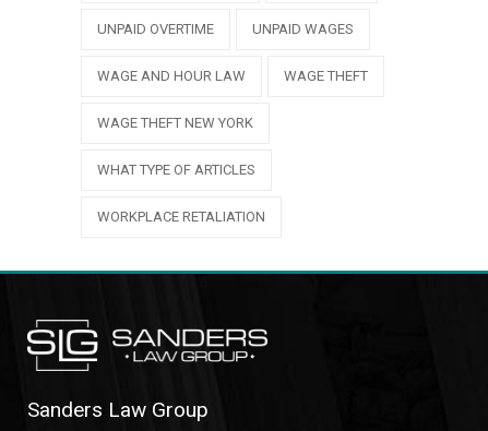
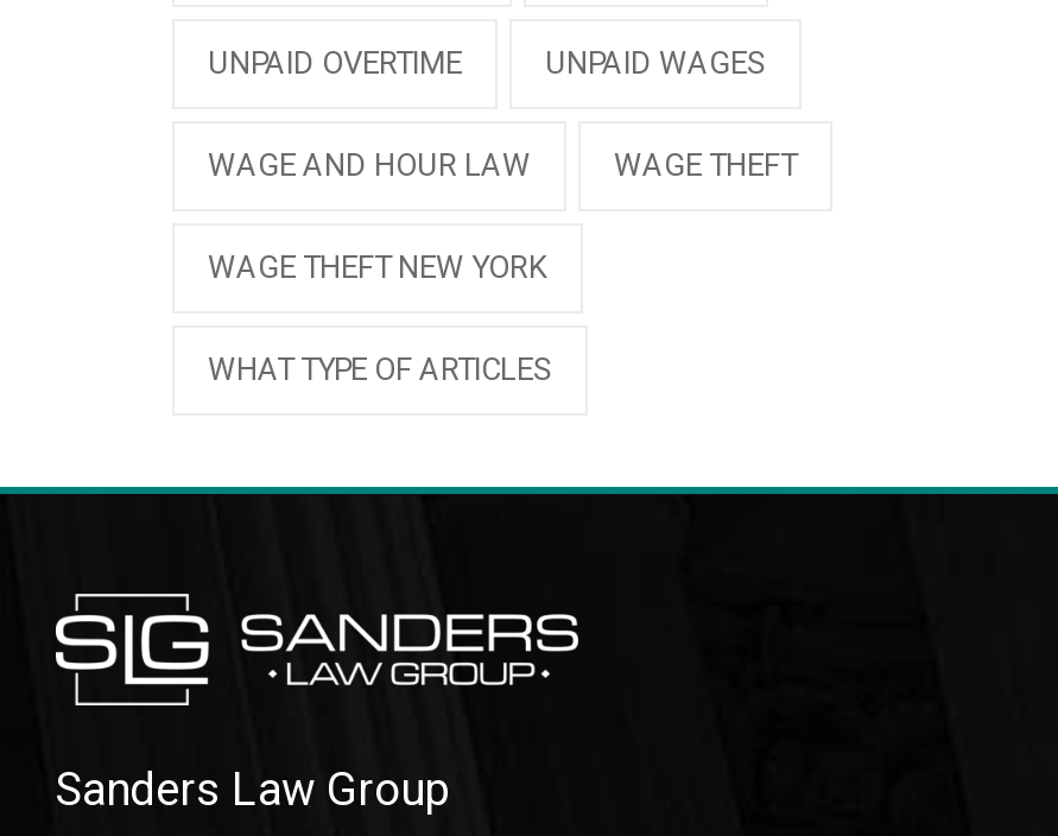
- WORKPLACE RETALIATION
